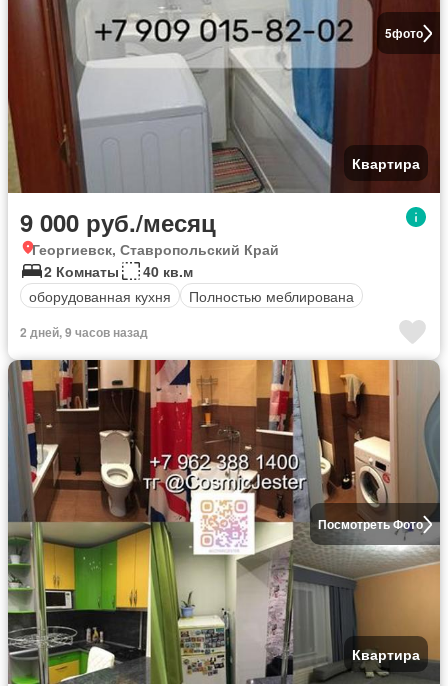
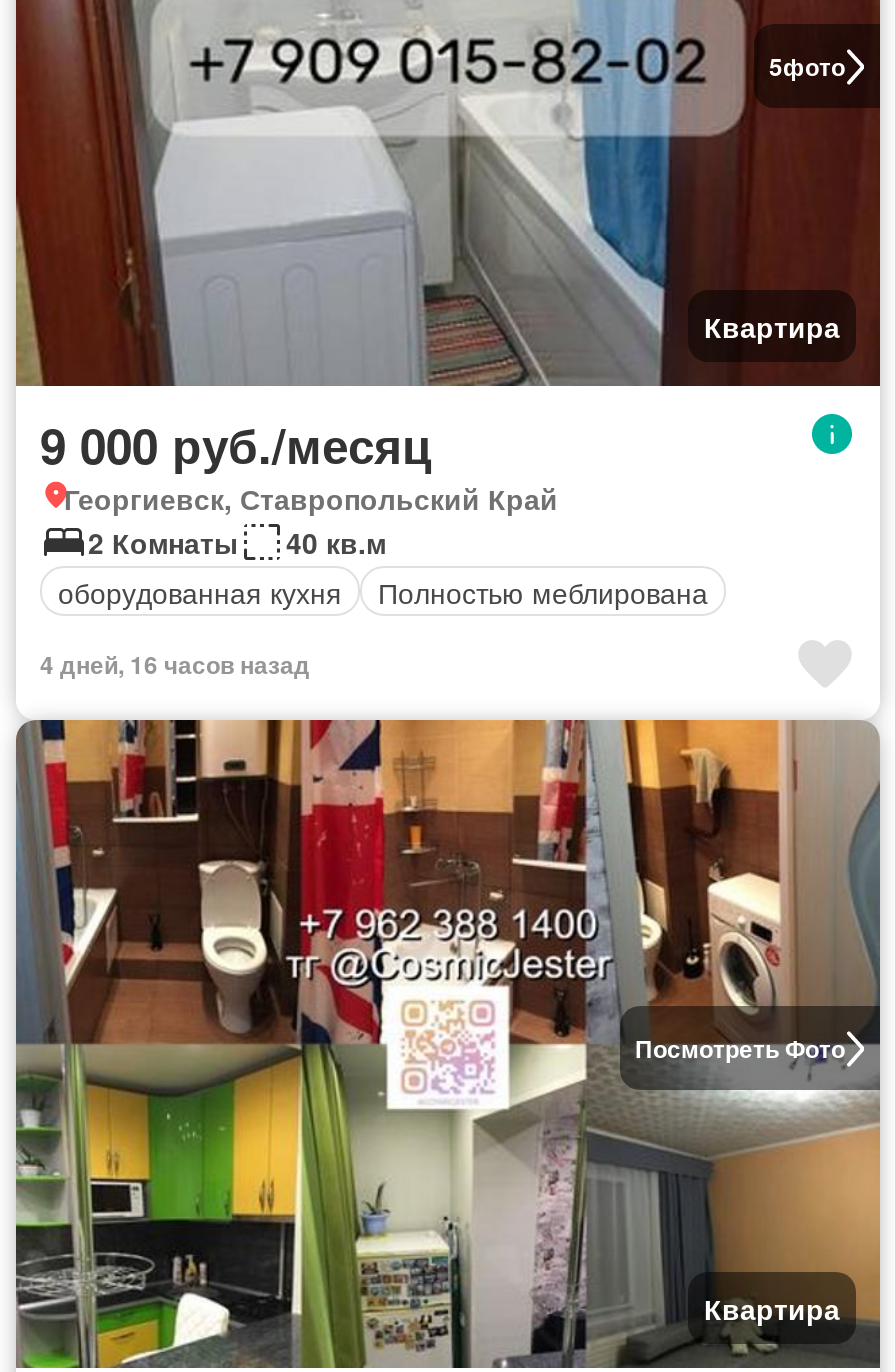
- 2 дней, 9 часов назад
+ 4 дней, 16 часов назад
